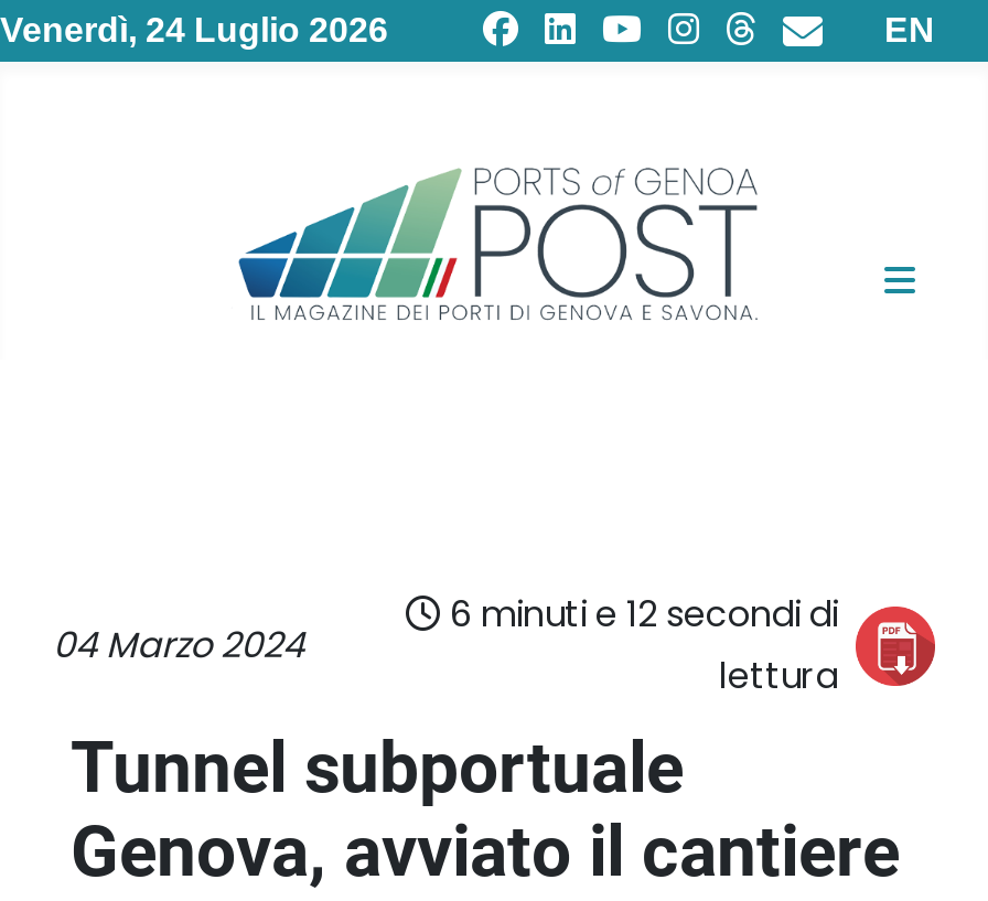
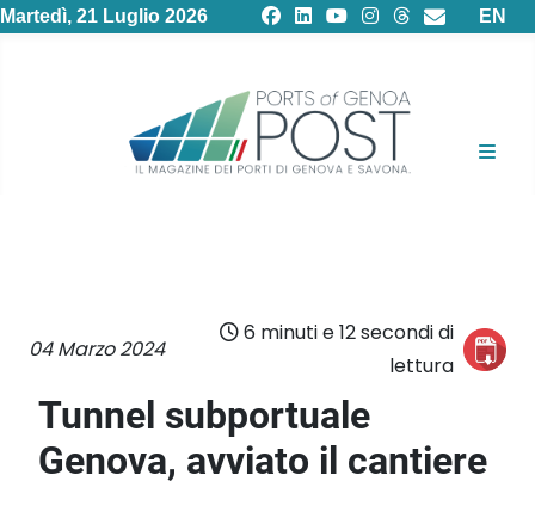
- Venerdì, 24 Luglio 2026
+ Martedì, 21 Luglio 2026
